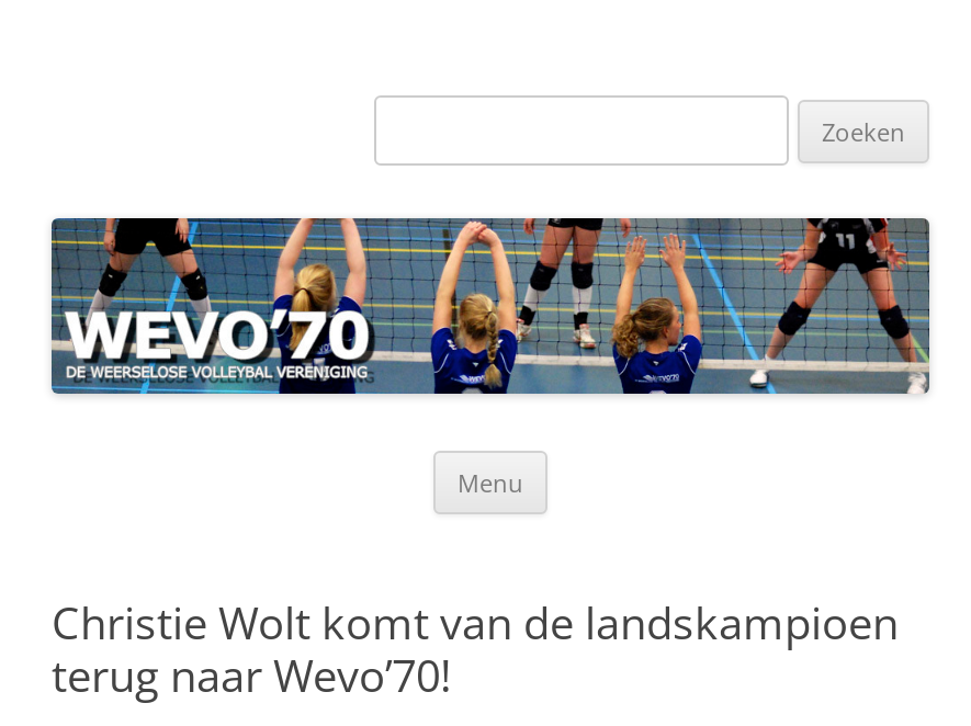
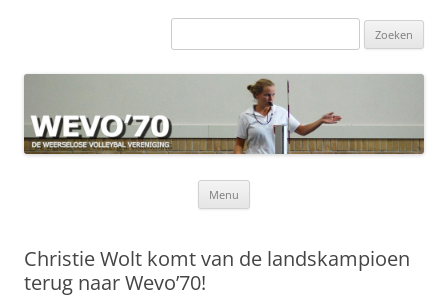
- [image]
+ [image]
